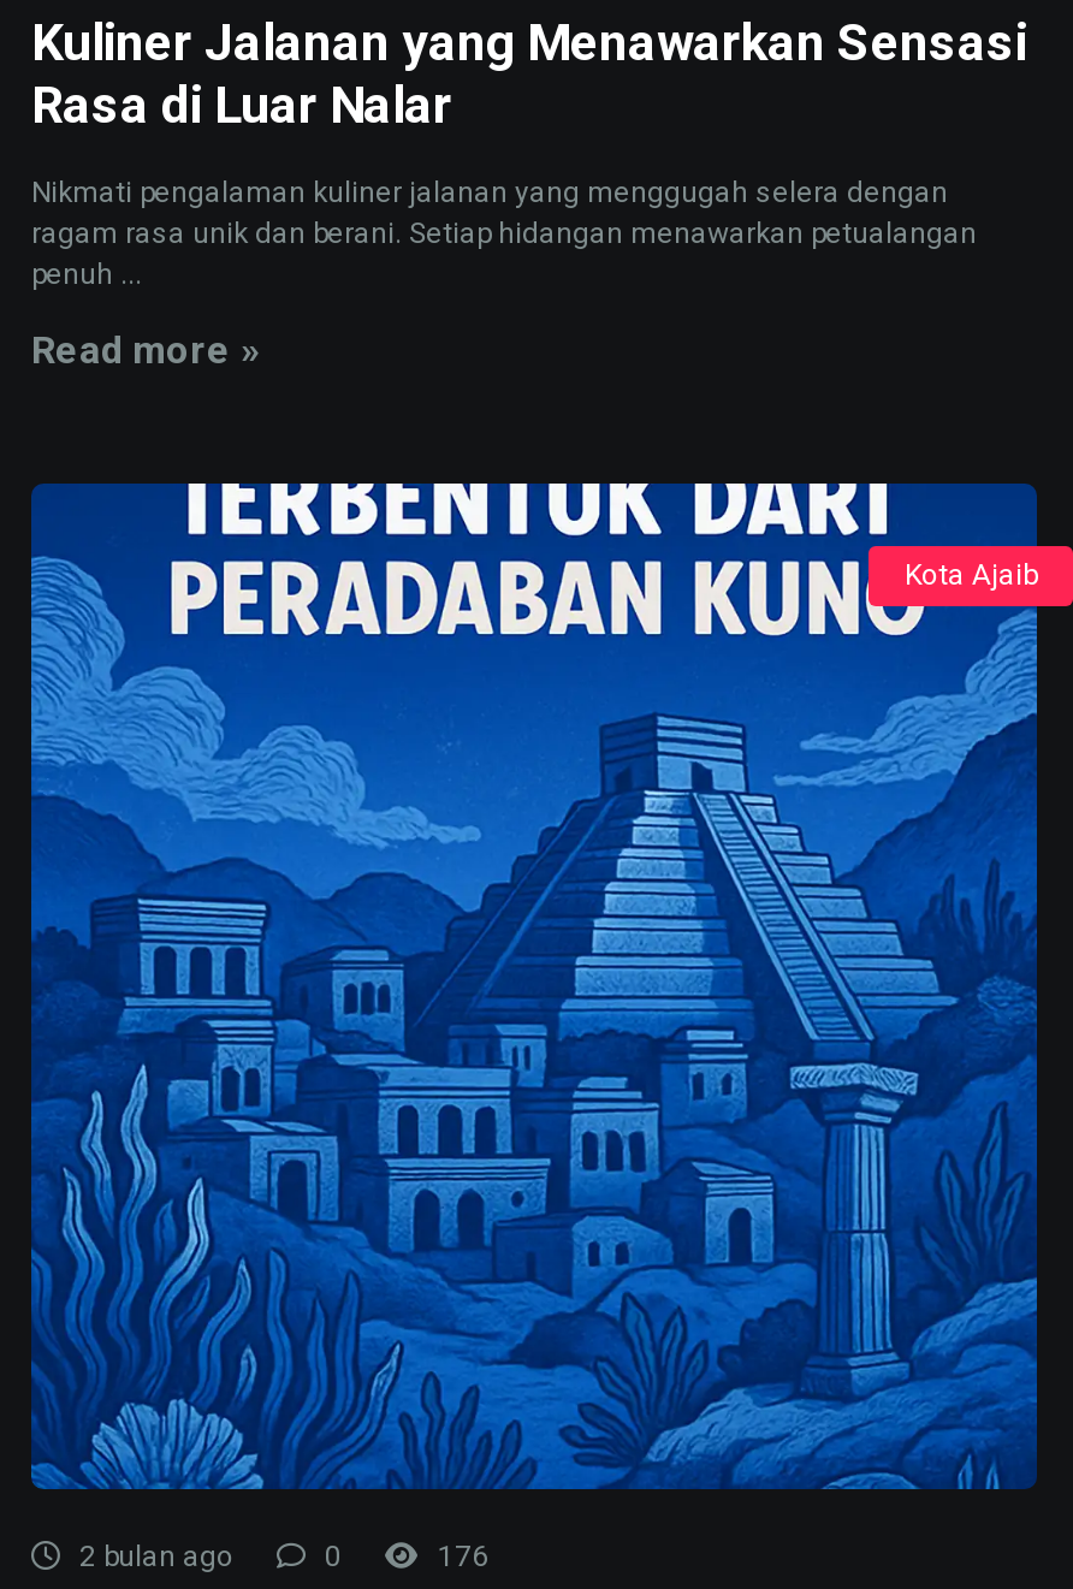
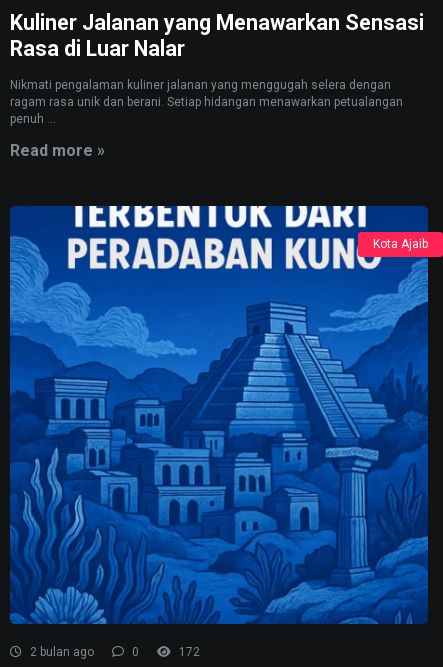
- 176
+ 172
